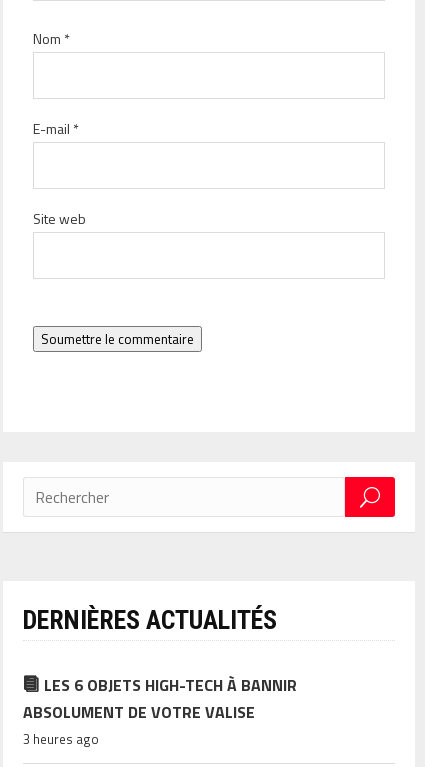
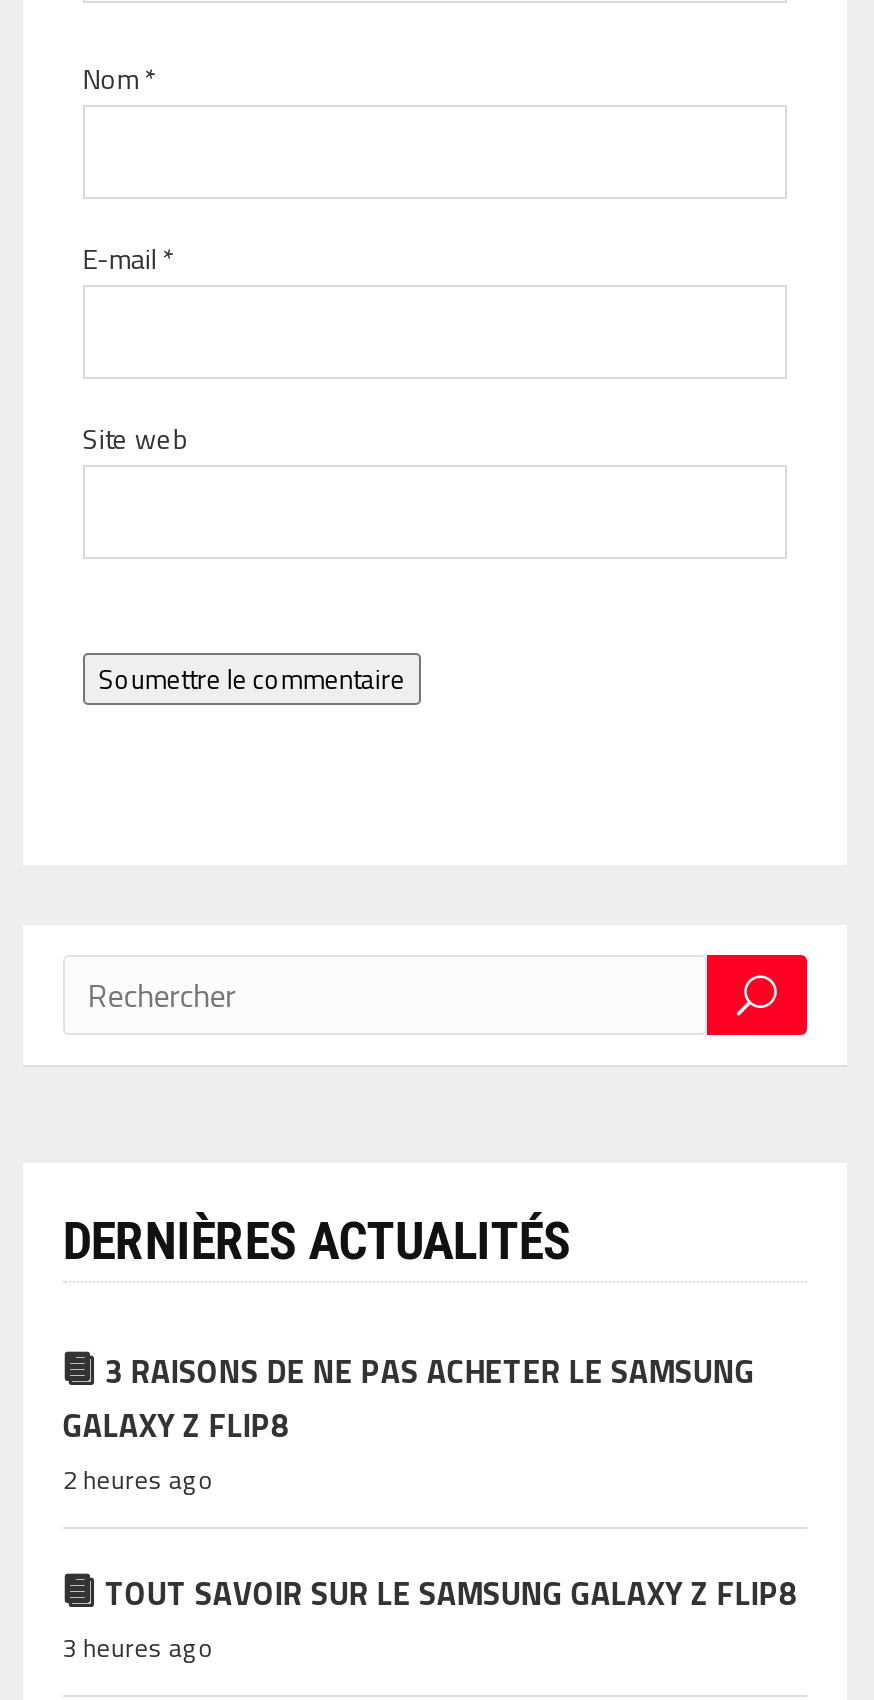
- LES 6 OBJETS HIGH-TECH À BANNIR
- ABSOLUMENT DE VOTRE VALISE
+ 3 RAISONS DE NE PAS ACHETER LE SAMSUNG
+ GALAXY Z FLIP8
+ 2 heures ago
+ TOUT SAVOIR SUR LE SAMSUNG GALAXY Z FLIP8
